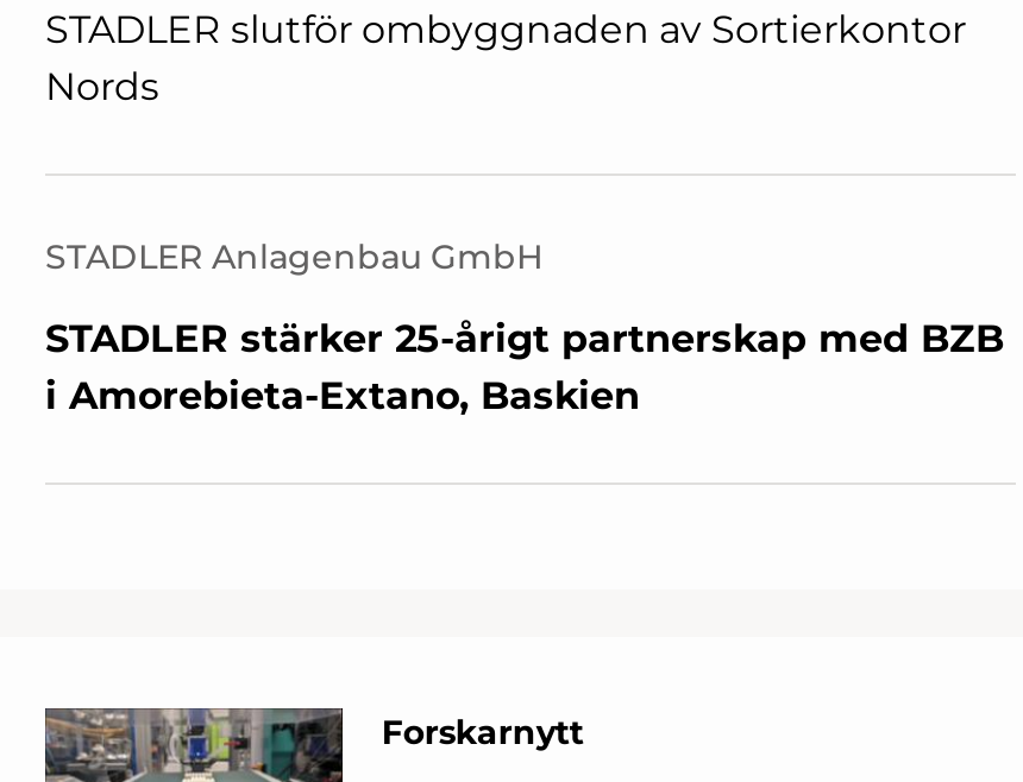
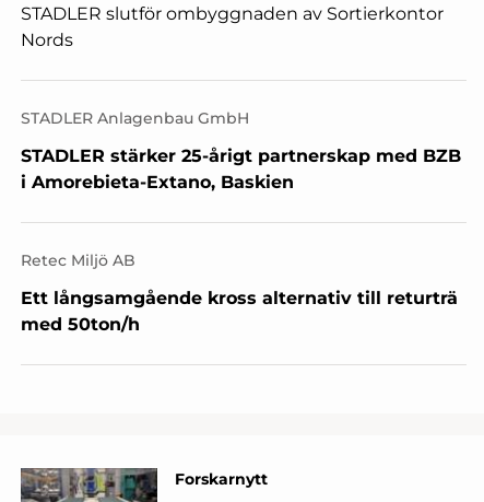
+ Retec Miljö AB
+ Ett långsamgående kross alternativ till returträ
+ med 50ton/h
